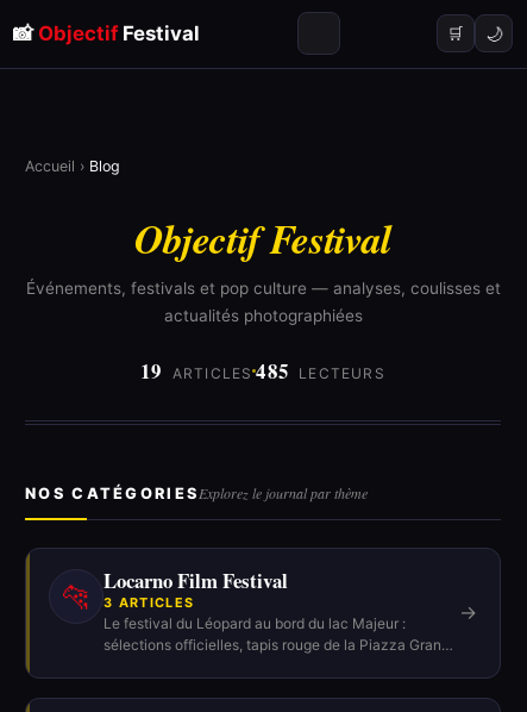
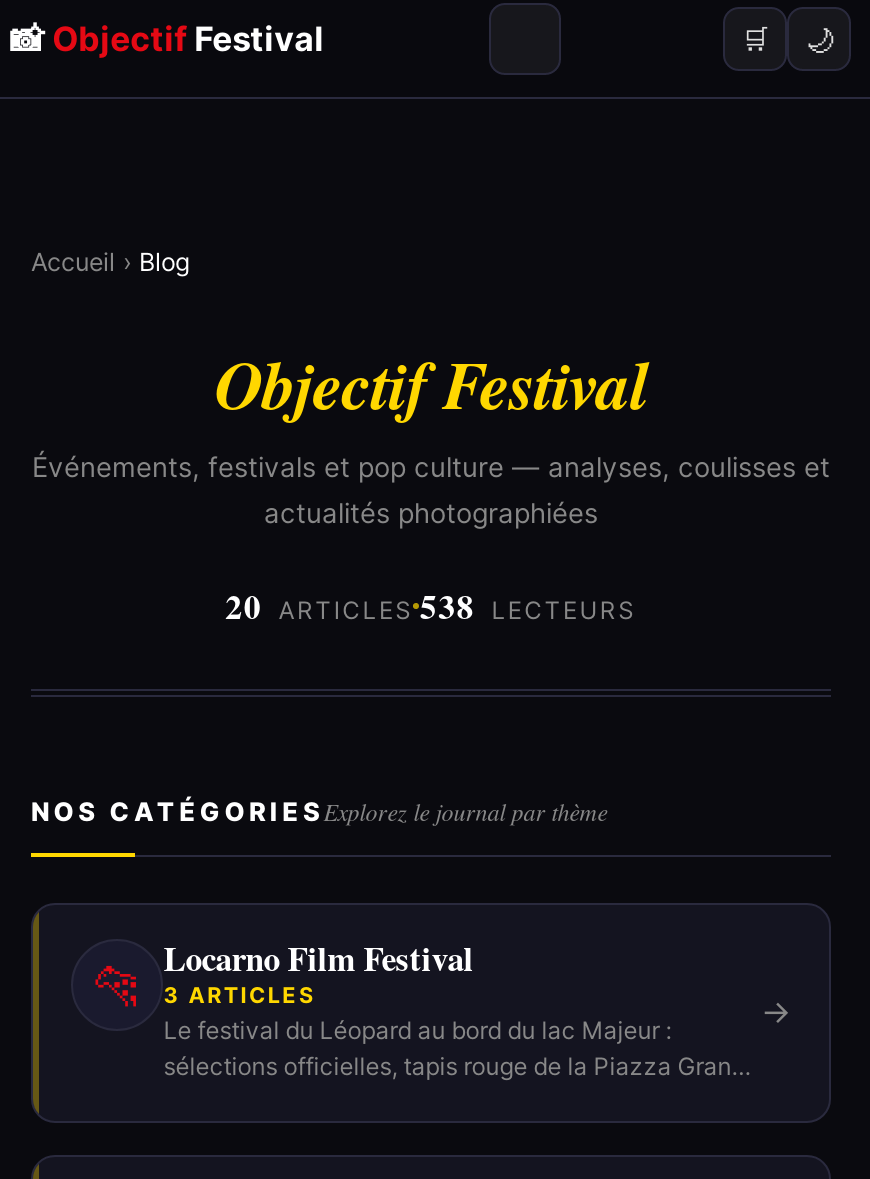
- 19 ARTICLES 485 LECTEURS
+ 20 ARTICLES 538 LECTEURS
